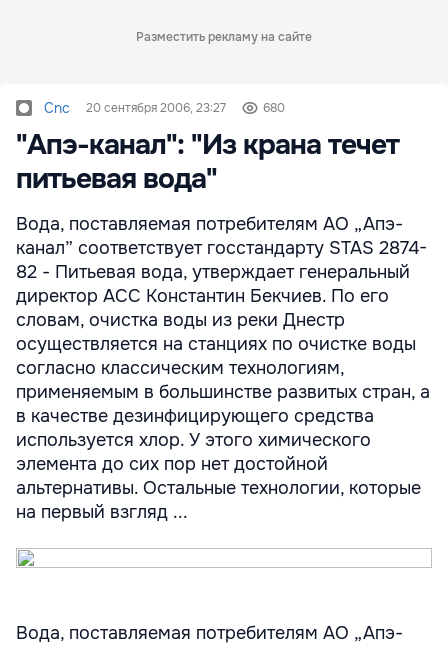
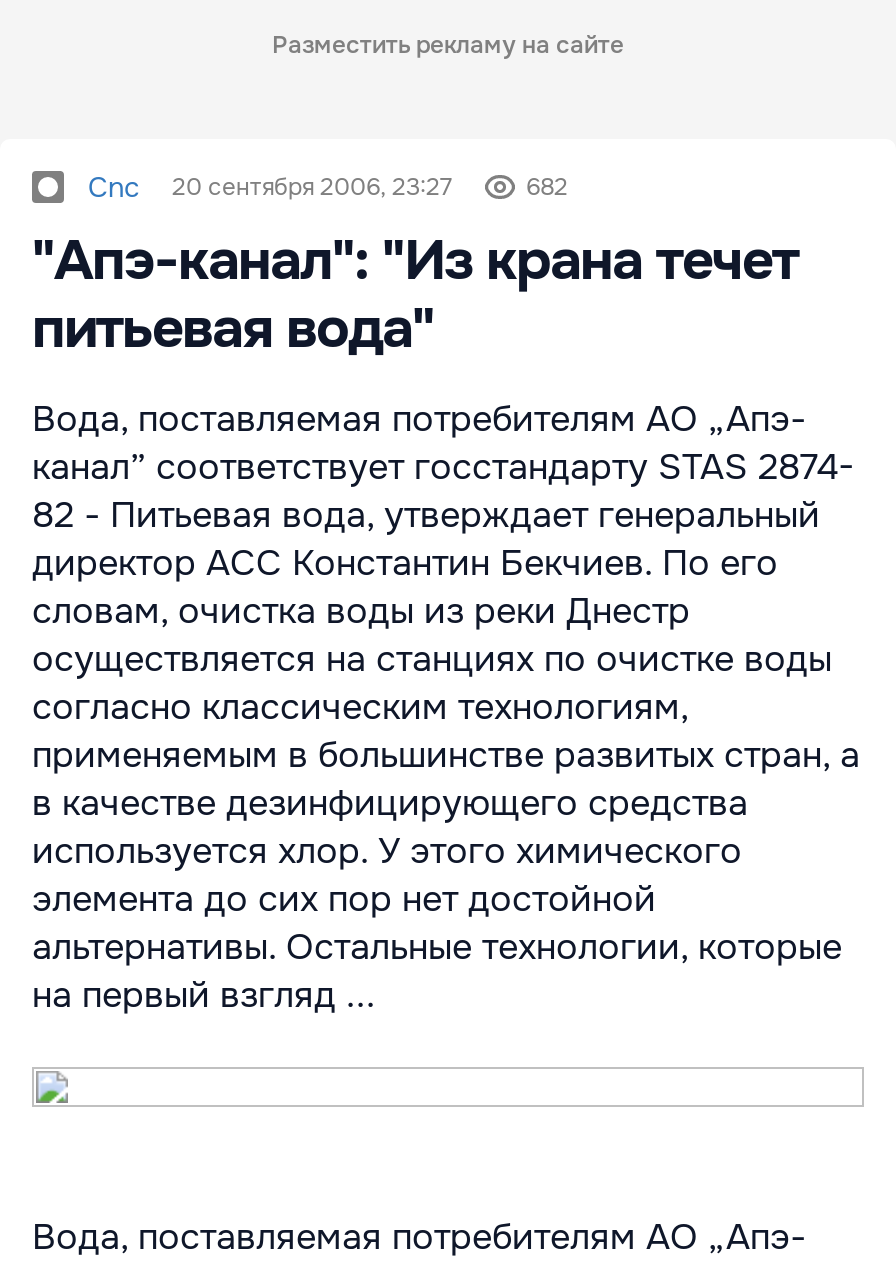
- 680
+ 682
